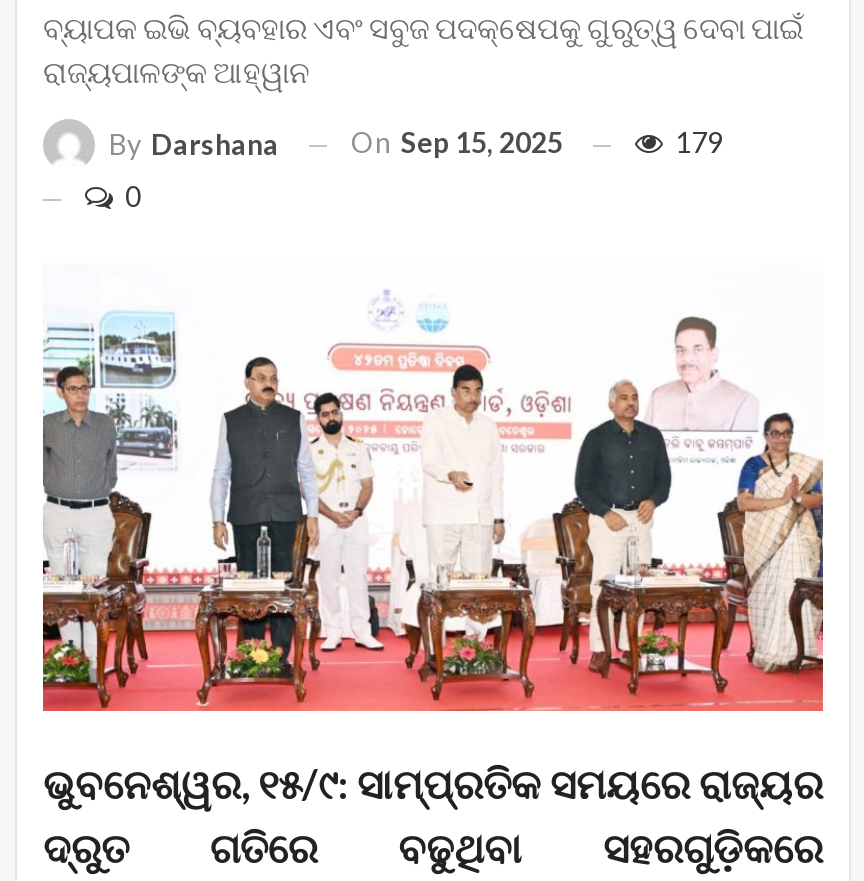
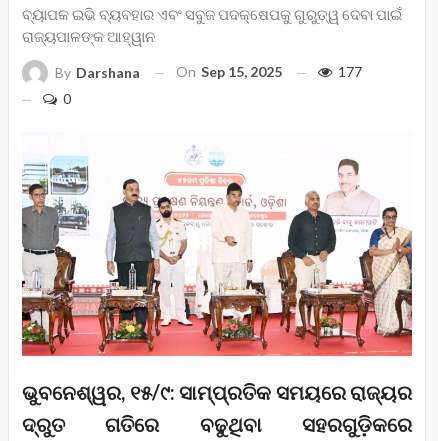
- 179
+ 177
